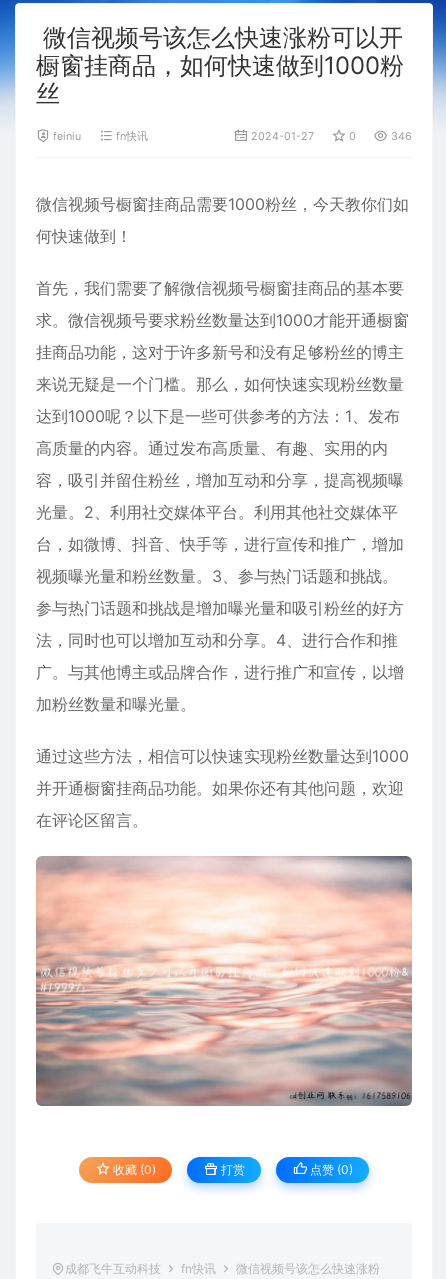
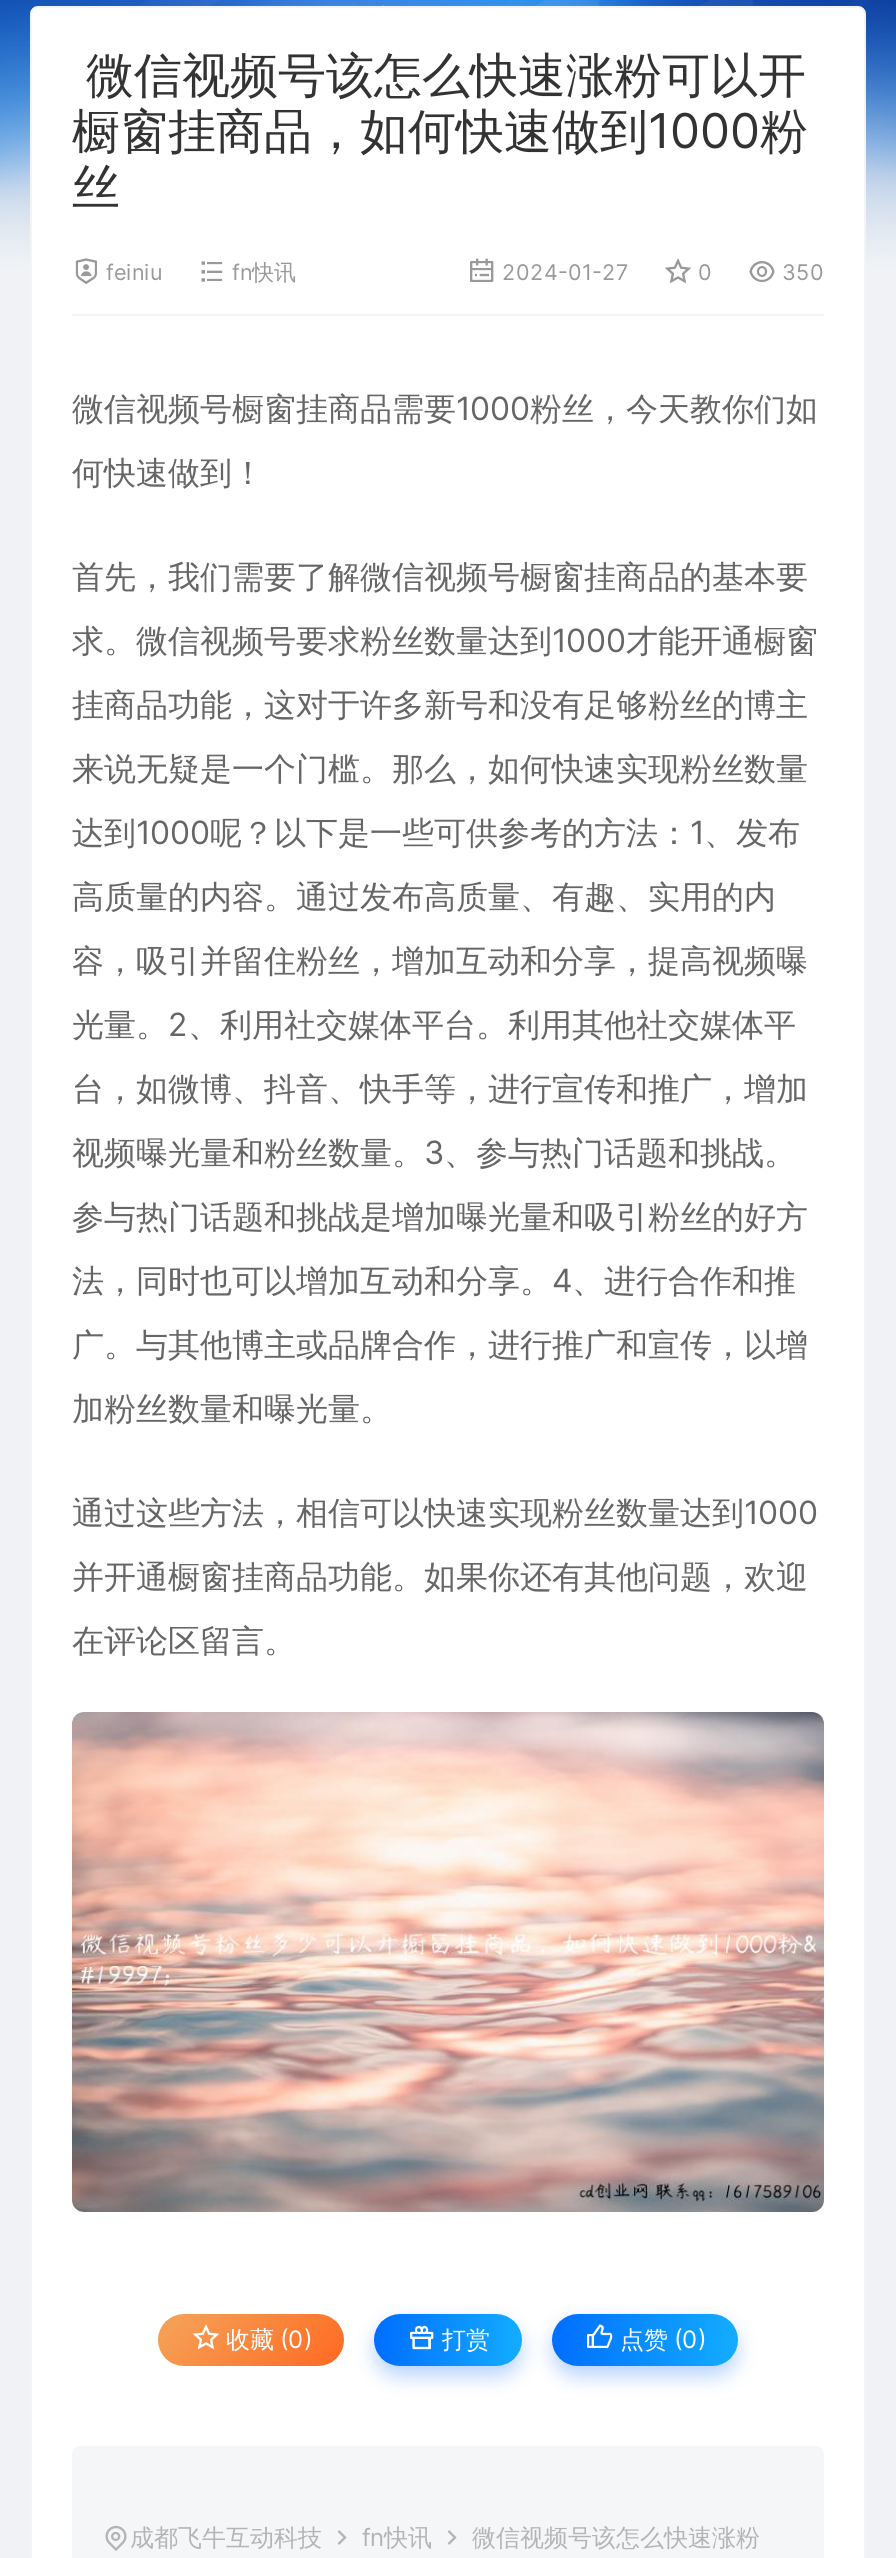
- 346
+ 350
